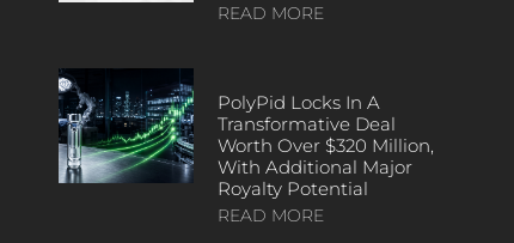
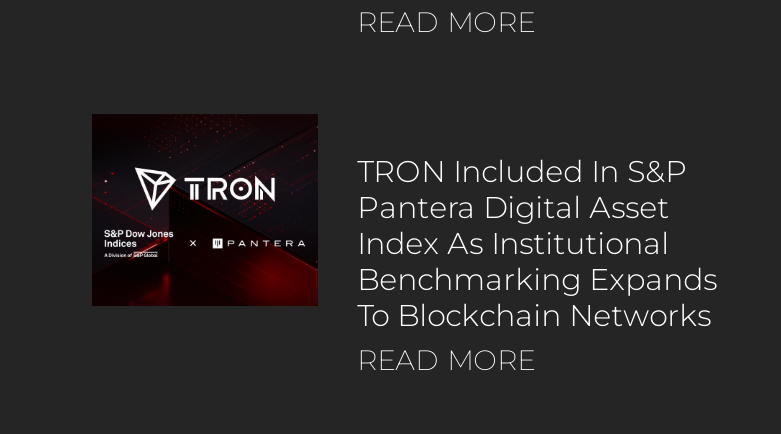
- [image]
- PolyPid Locks In A
- Transformative Deal
- Worth Over $320 Million,
- With Additional Major
- Royalty Potential
+ [image]
+ TRON Included In S&P
+ Pantera Digital Asset
+ Index As Institutional
+ Benchmarking Expands
+ To Blockchain Networks
